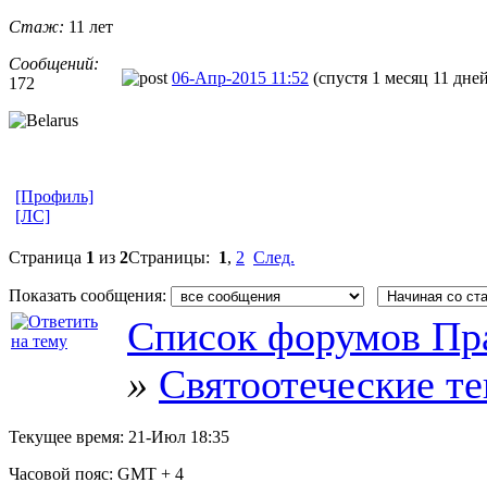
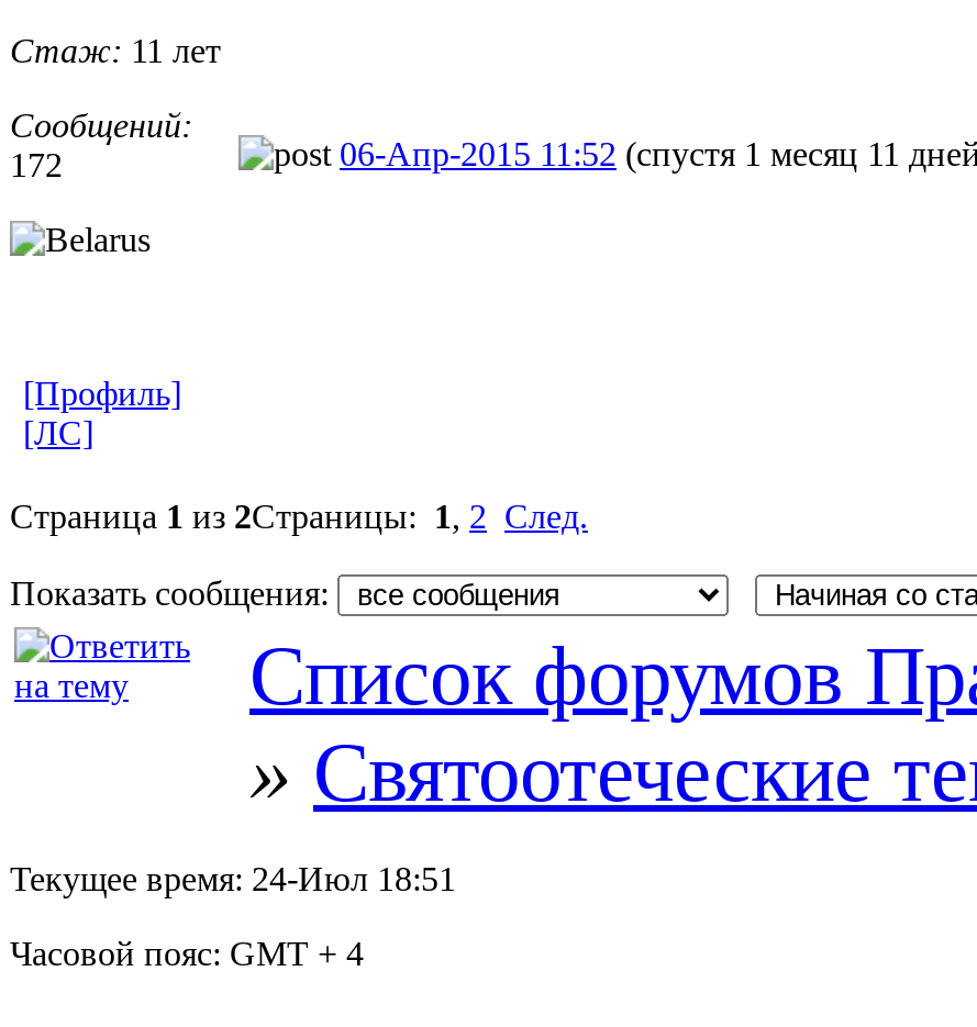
- Текущее время: 21-Июл 18:35
+ Текущее время: 24-Июл 18:51
